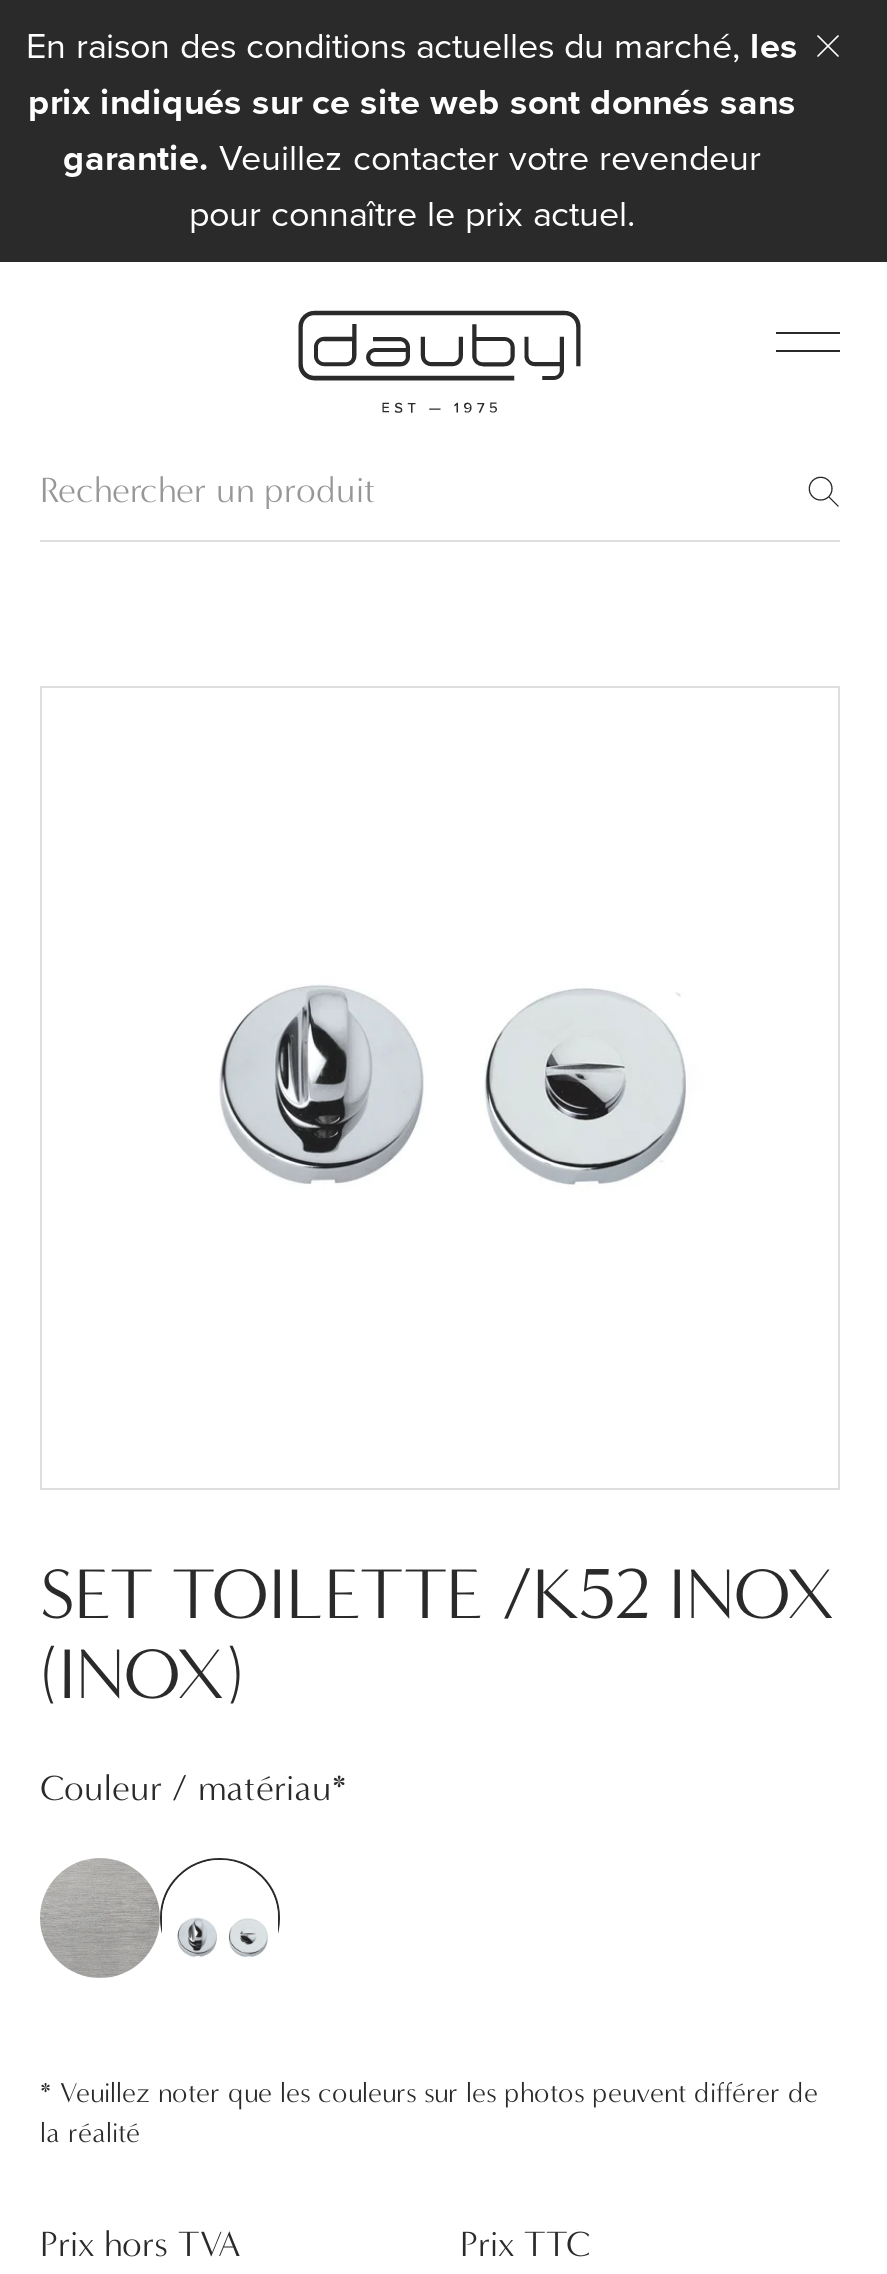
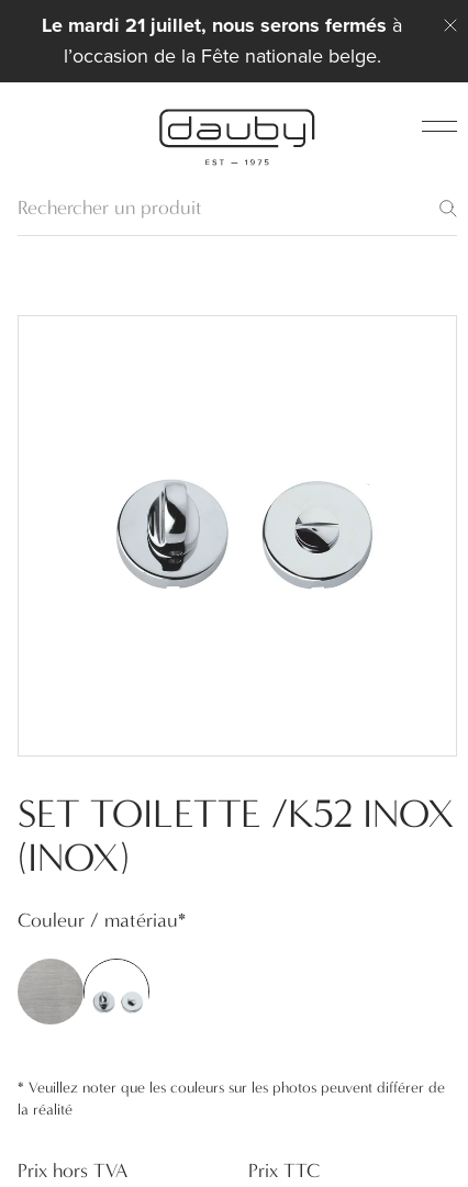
- En raison des conditions actuelles du marché, les
- prix indiqués sur ce site web sont donnés sans
- garantie. Veuillez contacter votre revendeur
- pour connaître le prix actuel.
+ Le mardi 21 juillet, nous serons fermés à
+ l’occasion de la Fête nationale belge.
